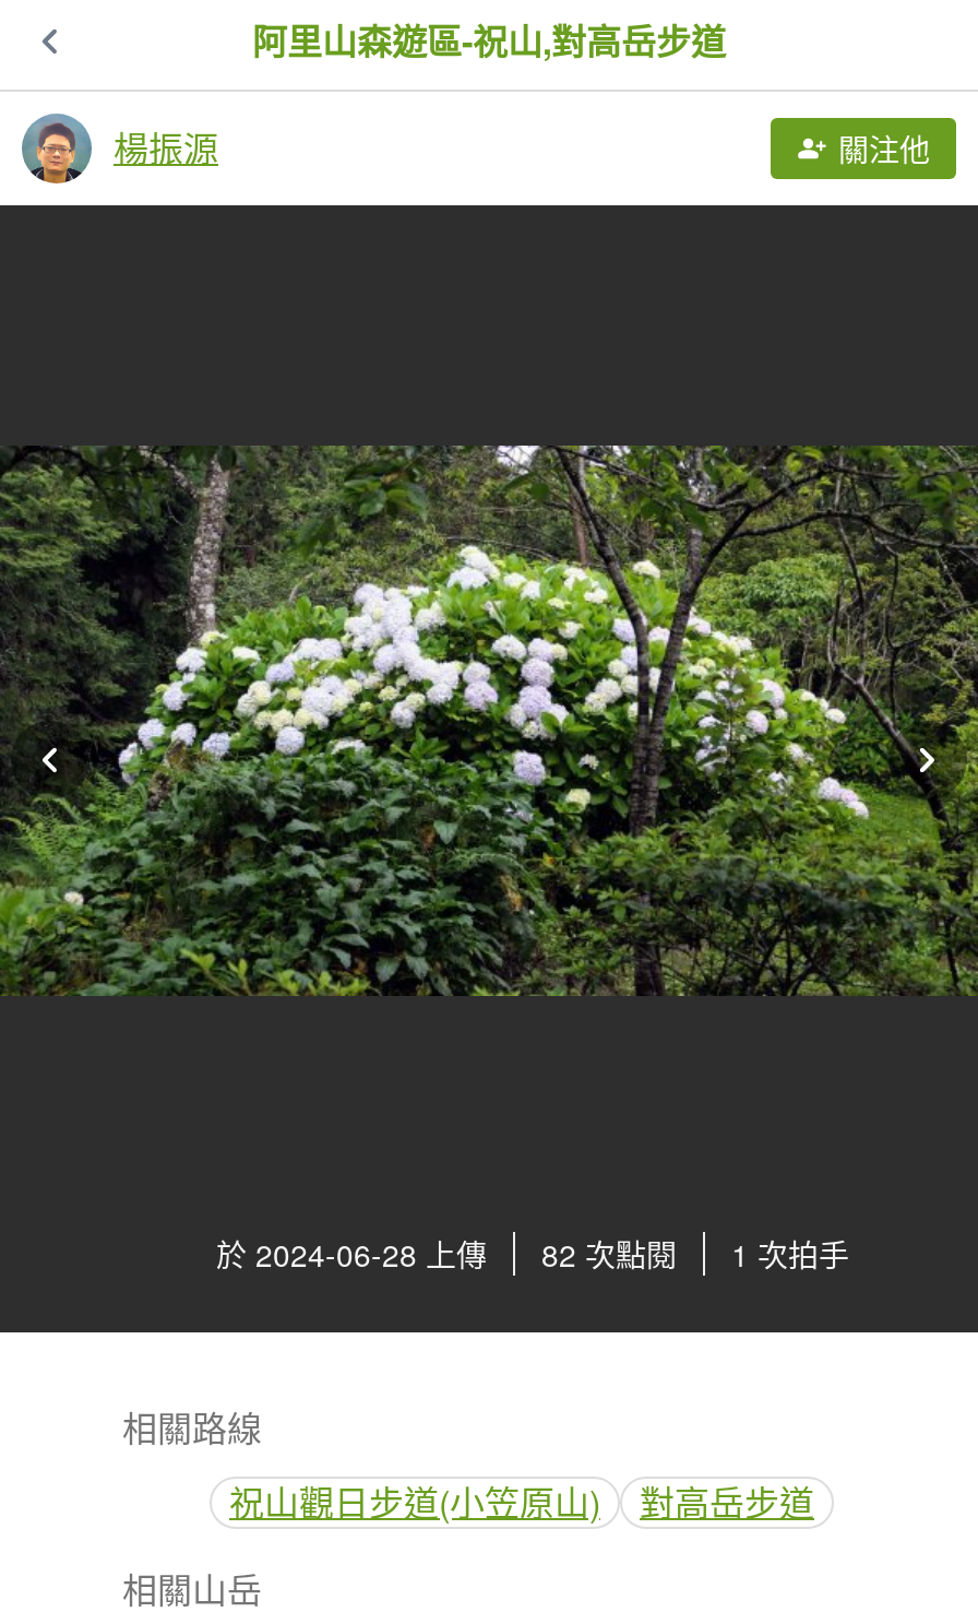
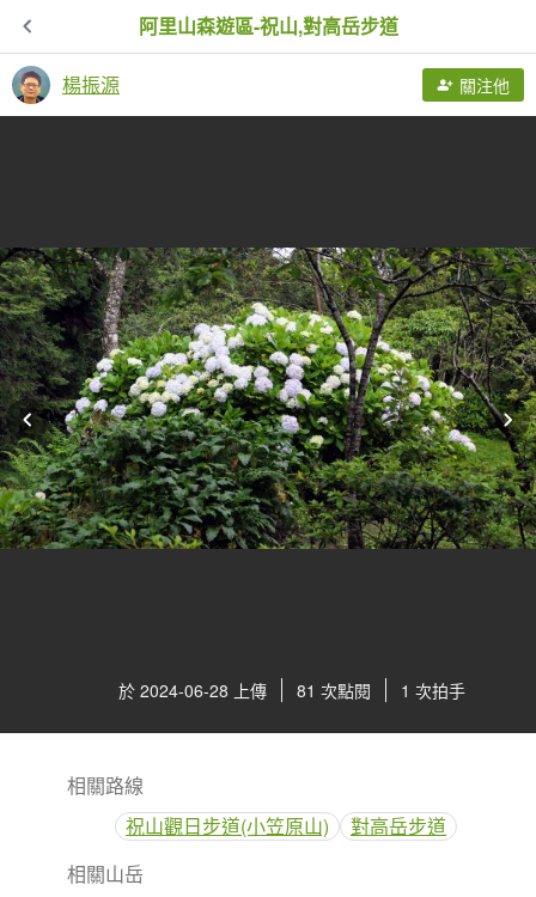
- 於 2024-06-28 上傳 82 次點閱 1 次拍手
+ 於 2024-06-28 上傳 81 次點閱 1 次拍手
